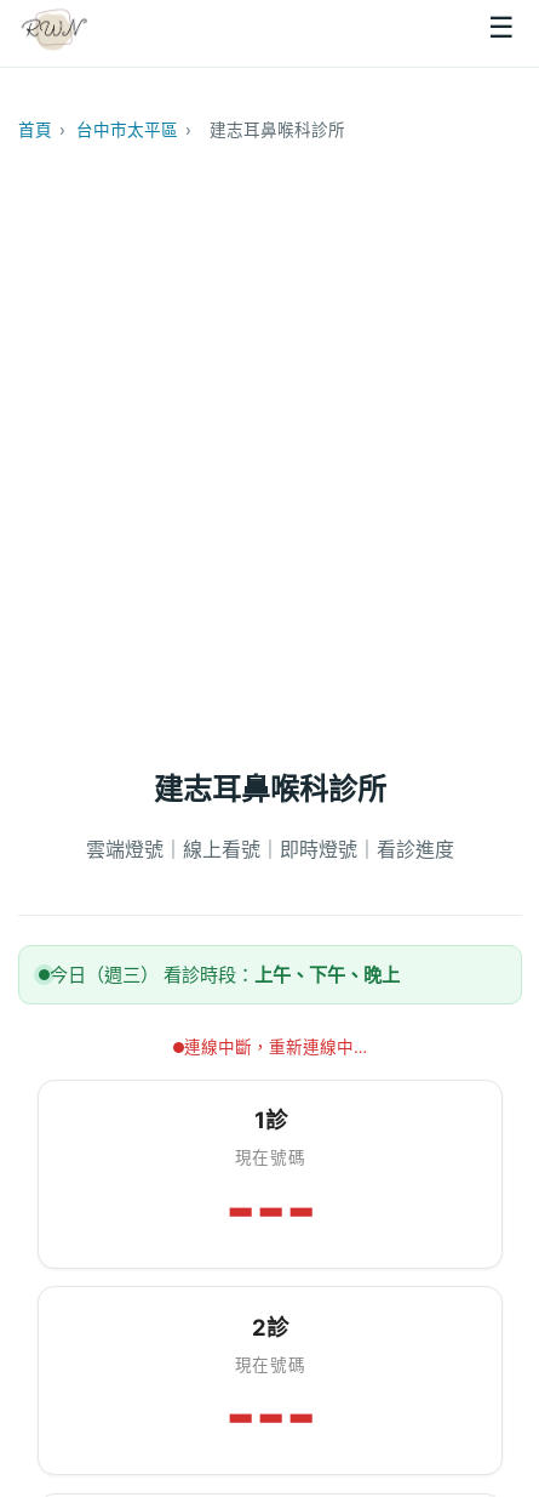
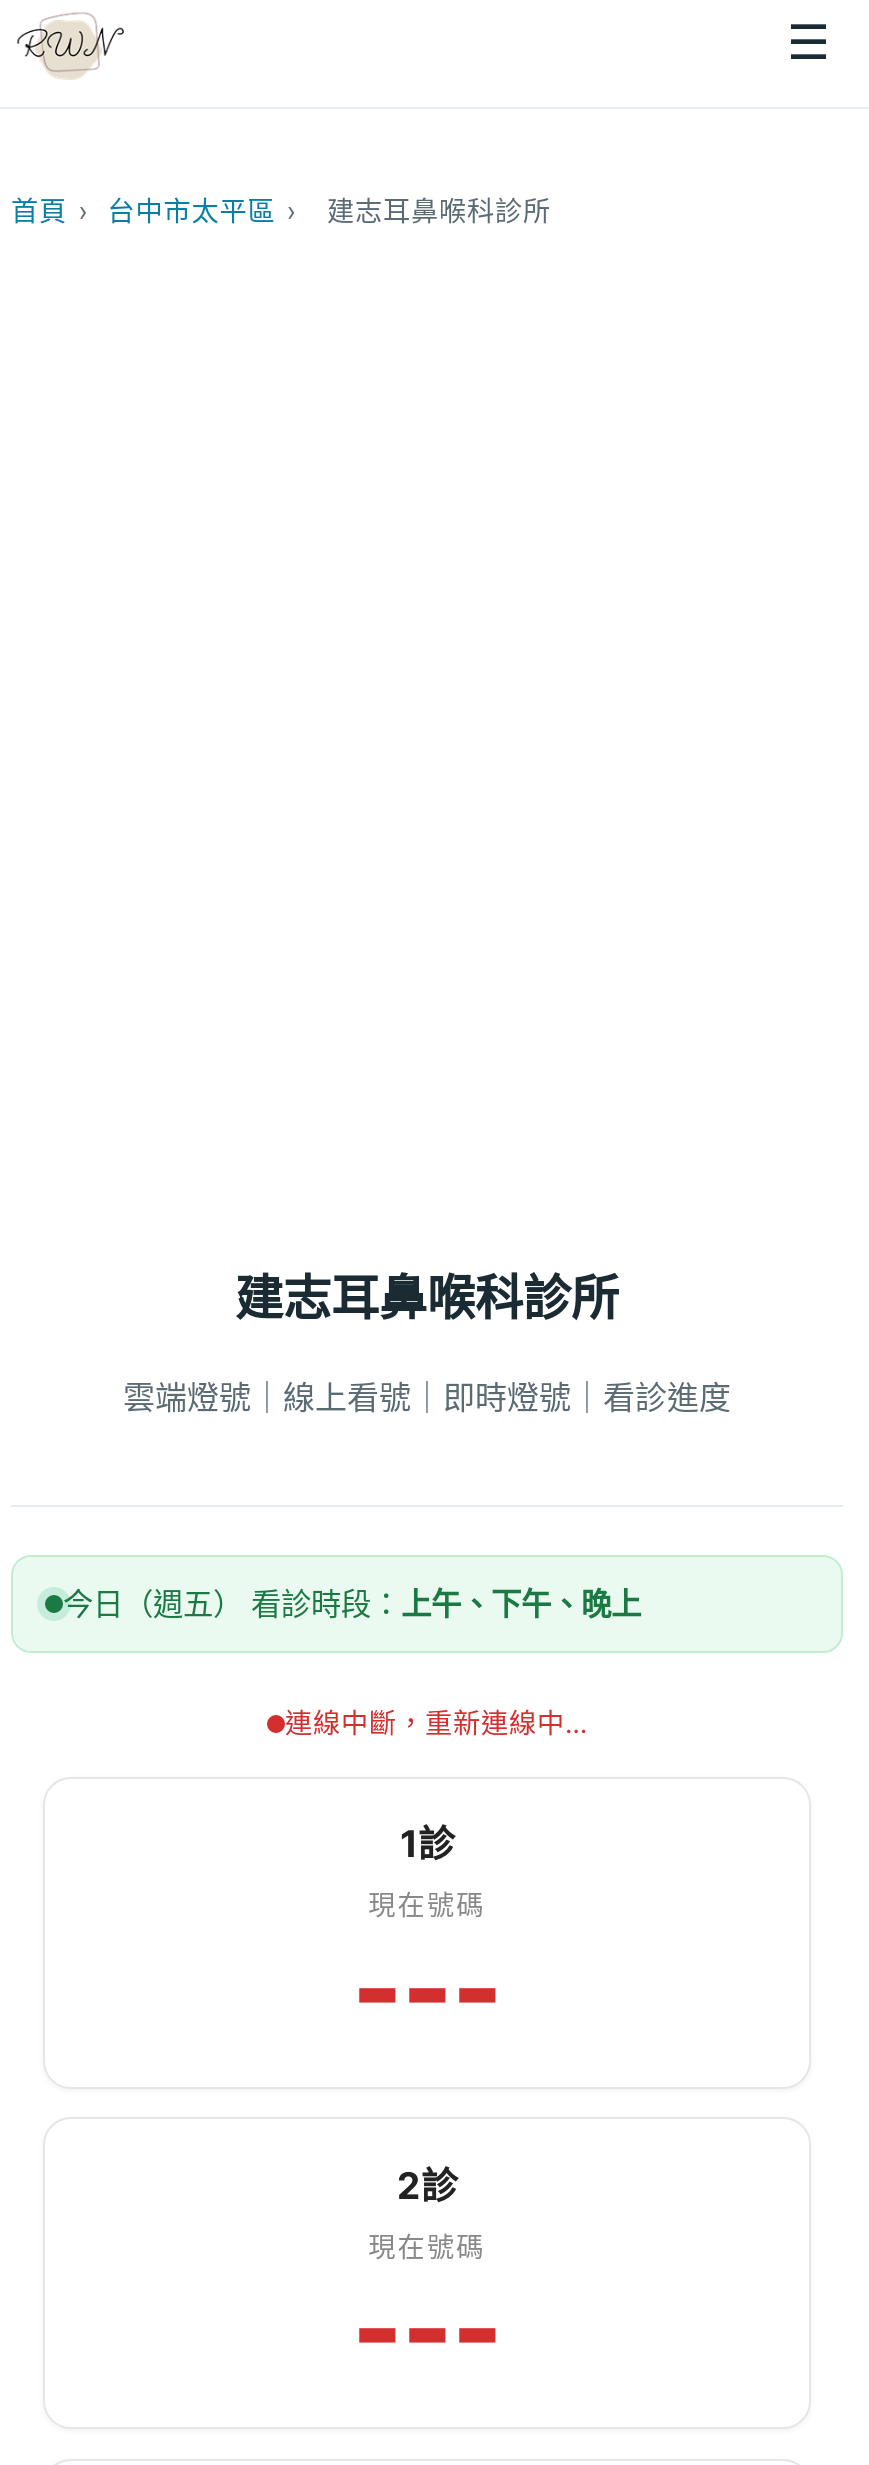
- 今日（週三） 看診時段：上午、下午、晚上
+ 今日（週五） 看診時段：上午、下午、晚上
